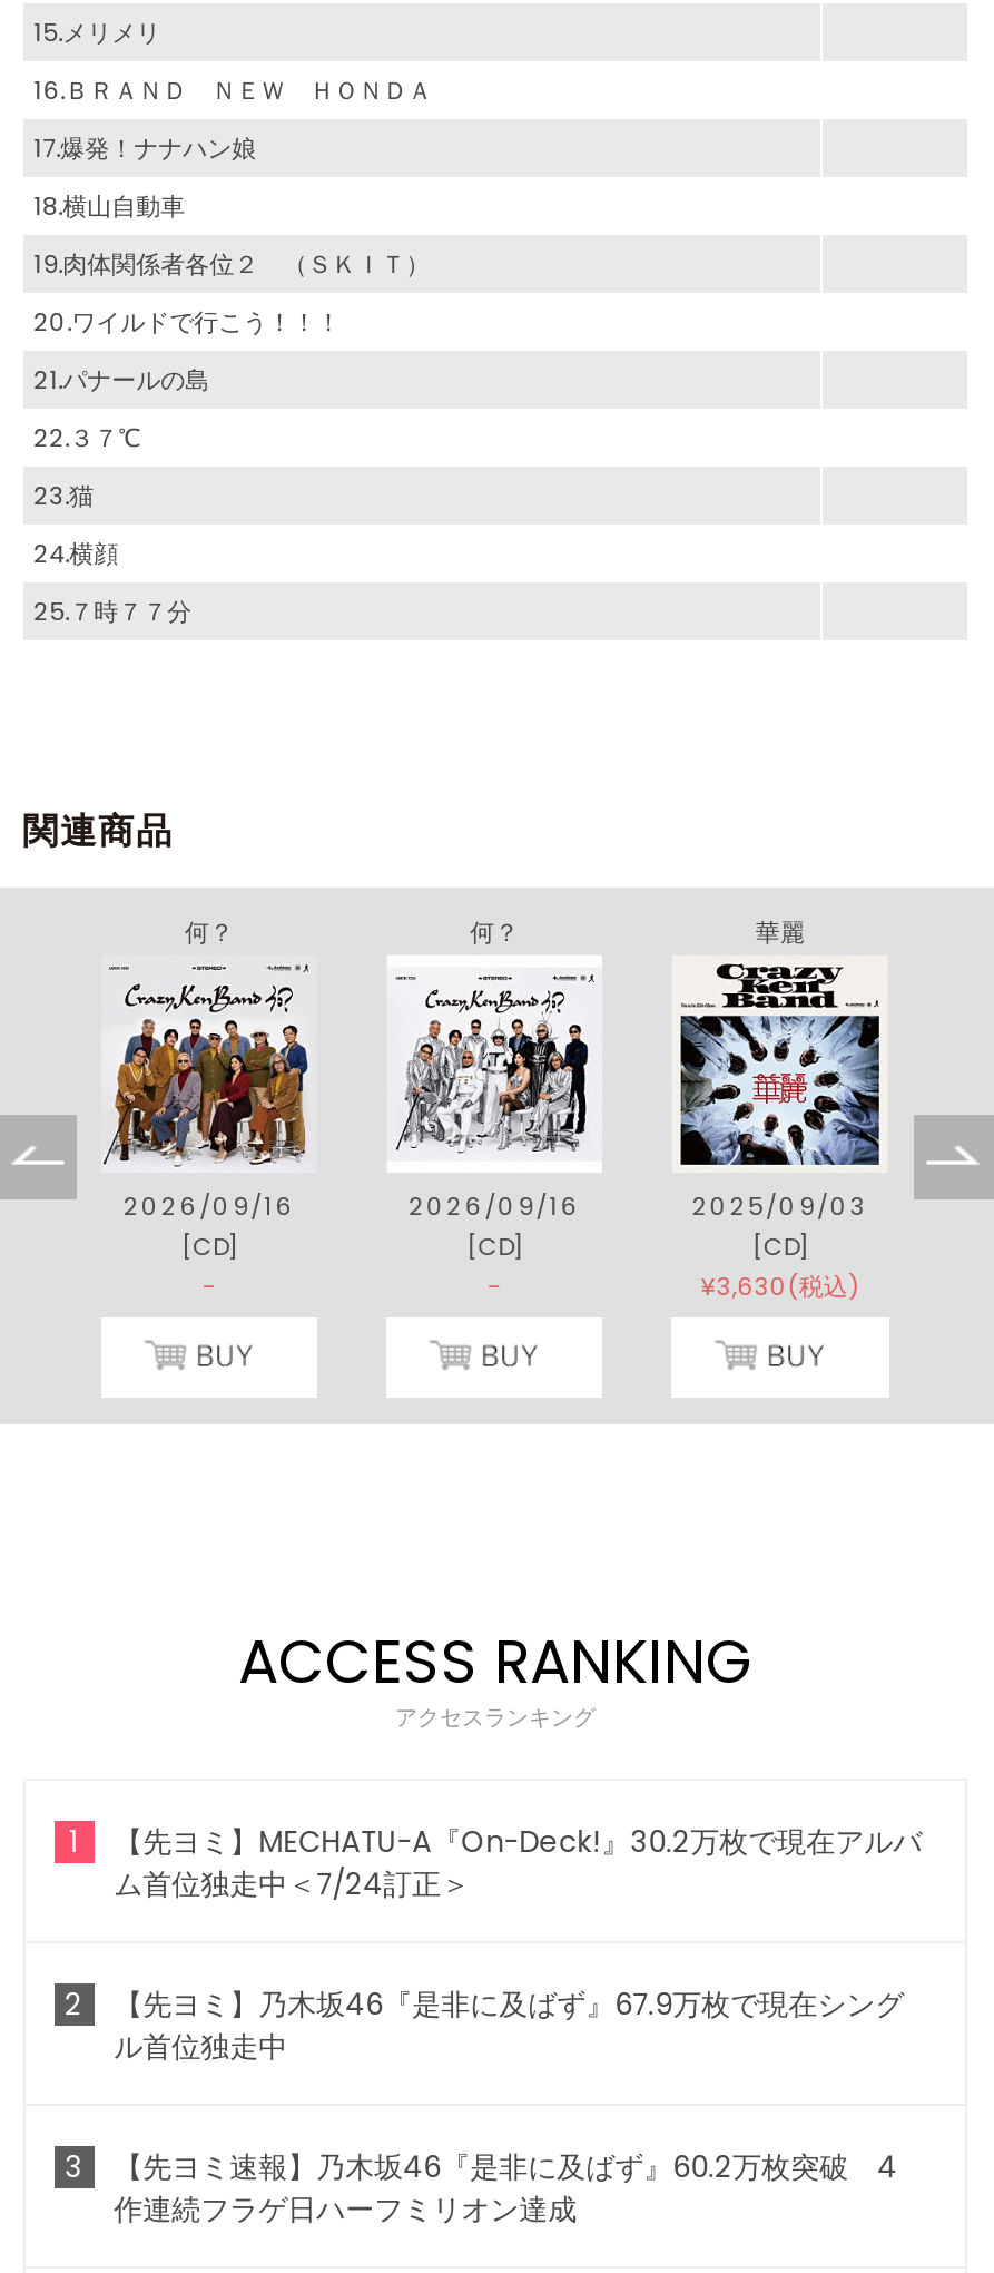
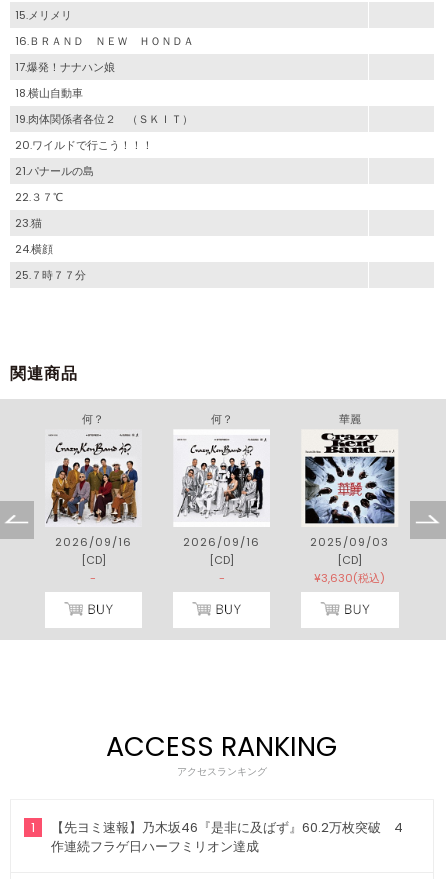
- 【先ヨミ】MECHATU-A『On-Deck!』30.2万枚で現在アルバ
- ム首位独走中＜7/24訂正＞
- 2
- 【先ヨミ】乃木坂46『是非に及ばず』67.9万枚で現在シング
- ル首位独走中
- 3
